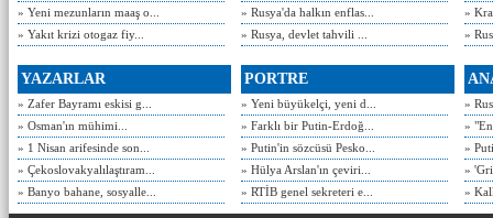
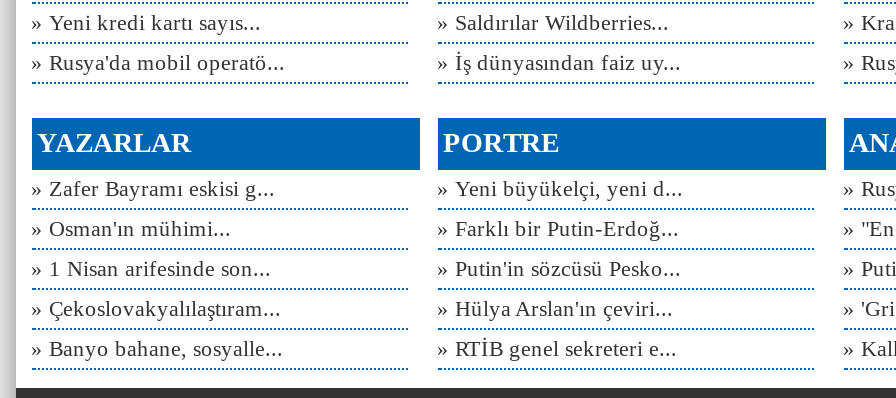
- » Yeni mezunların maaş o...
+ » Yeni kredi kartı sayıs...

- » Rusya'da halkın enflas...
+ » Saldırılar Wildberries...

- » Yakıt krizi otogaz fiy...
+ » Rusya'da mobil operatö...

- » Rusya, devlet tahvili ...
+ » İş dünyasından faiz uy...
